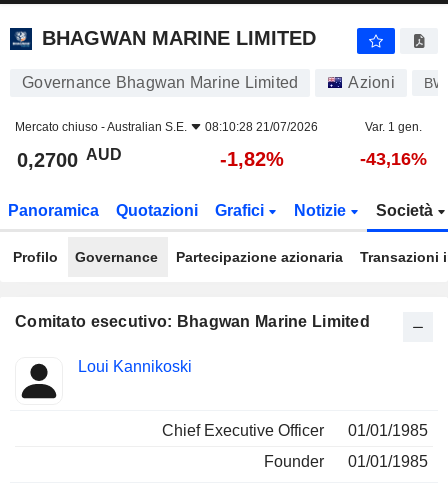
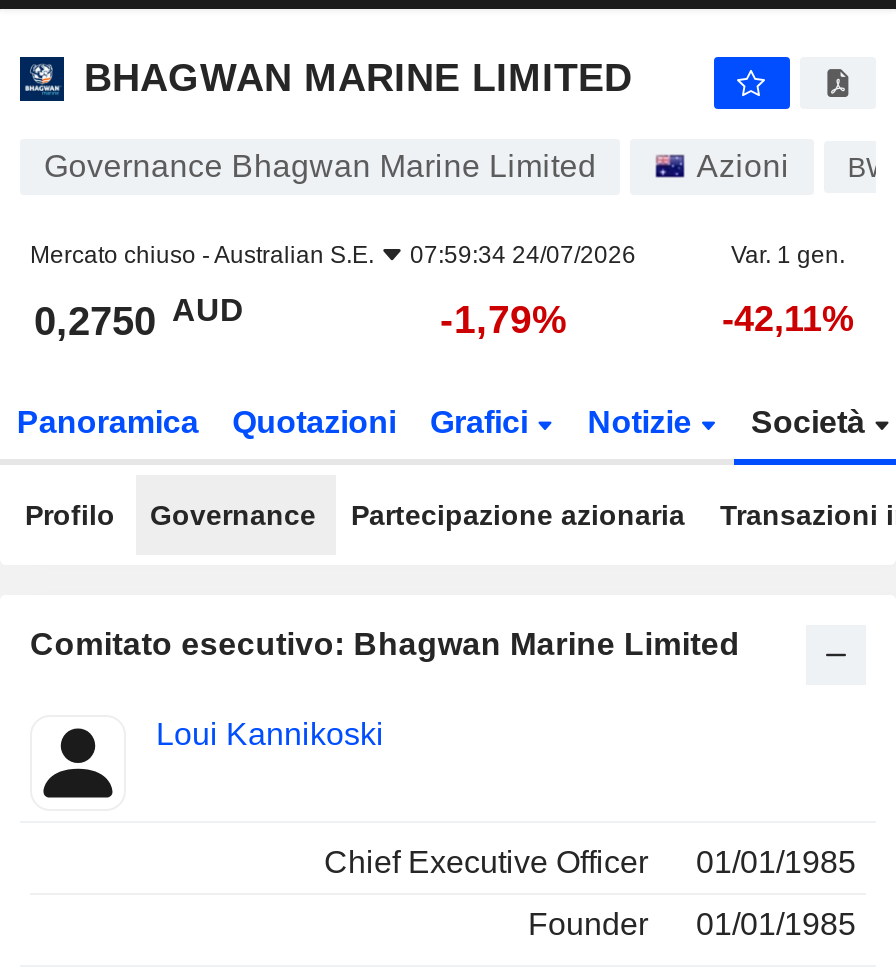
- Mercato chiuso - Australian S.E. 08:10:28 21/07/2026
+ Mercato chiuso - Australian S.E. 07:59:34 24/07/2026

- 0,2700 AUD
+ 0,2750 AUD

- -1,82%
+ -1,79%

- -43,16%
+ -42,11%
